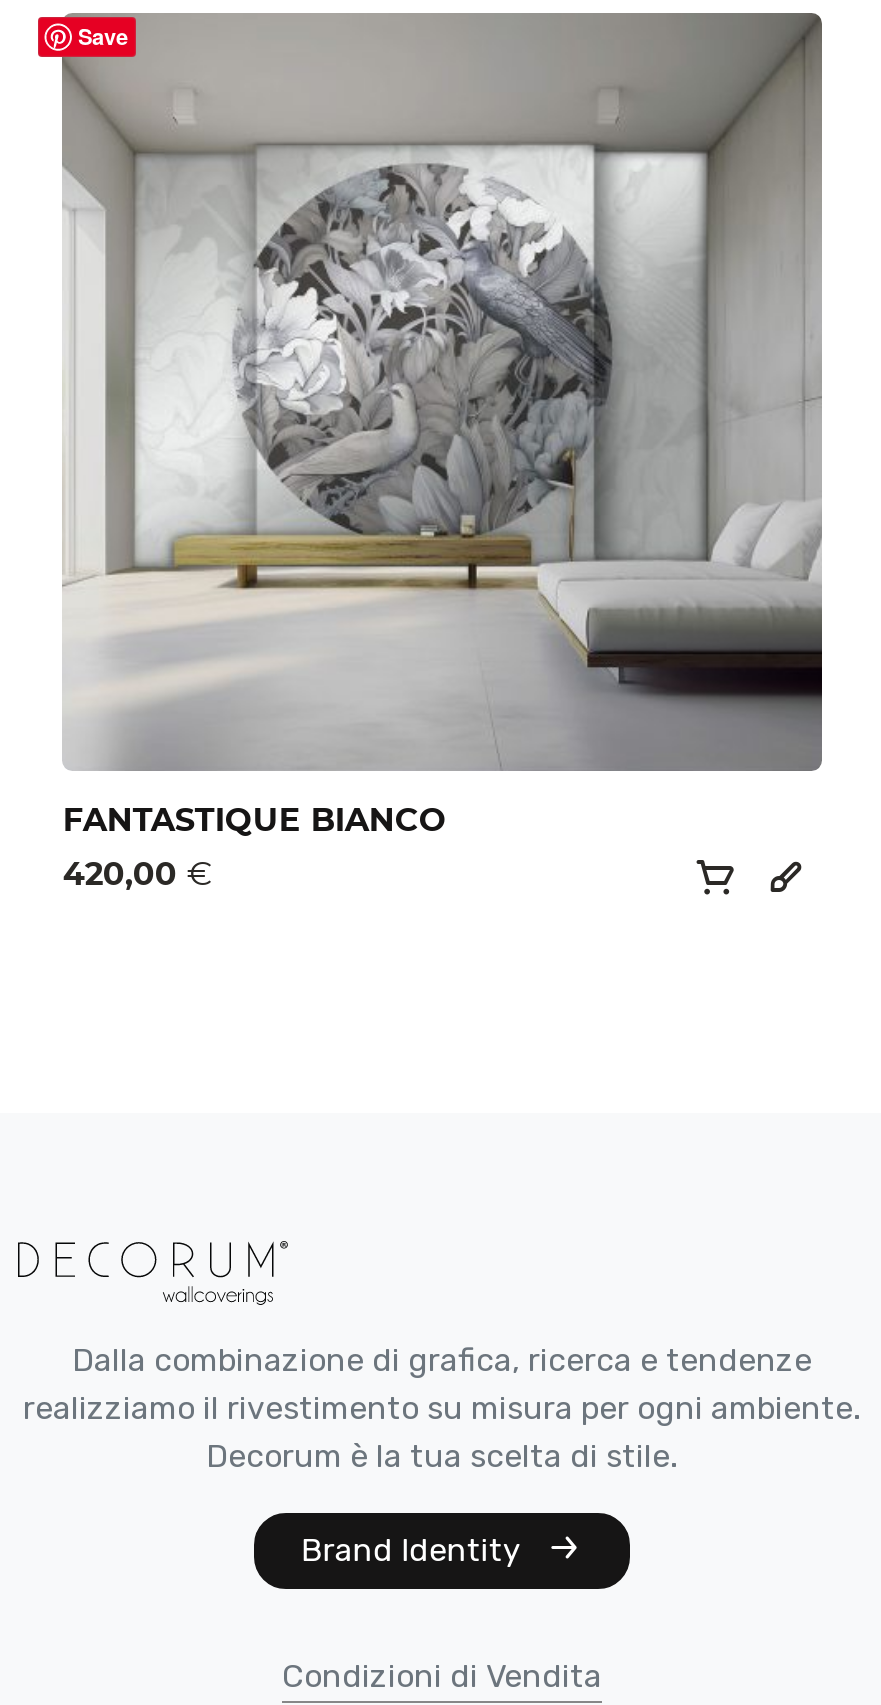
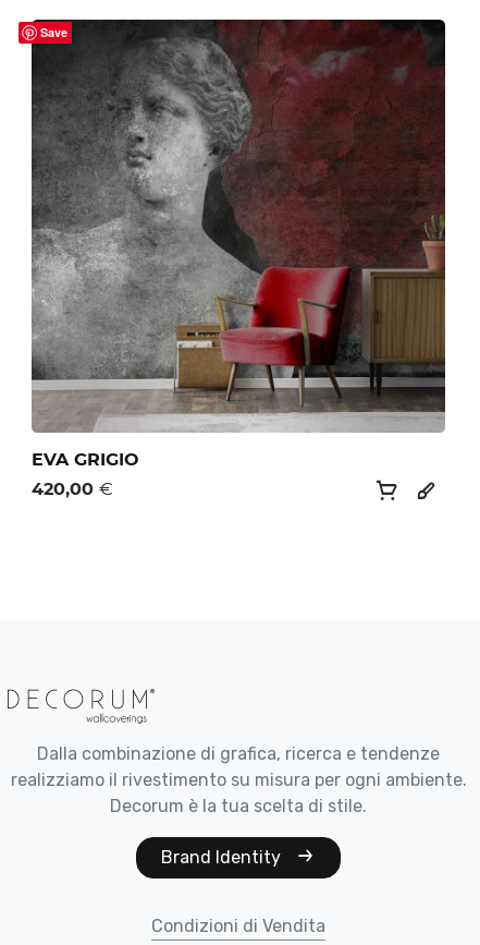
- [image]
- FANTASTIQUE BIANCO
+ [image]
+ EVA GRIGIO
